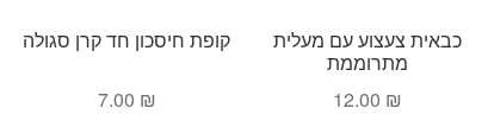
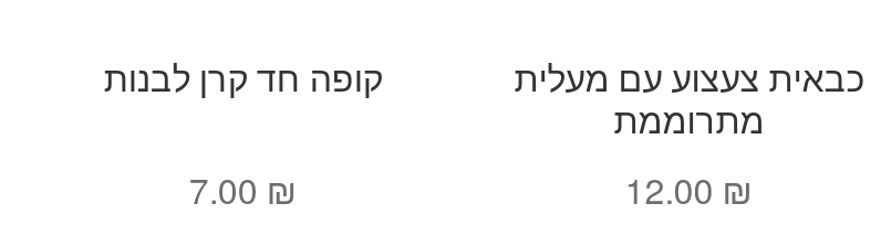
- קופת חיסכון חד קרן סגולה
+ קופה חד קרן לבנות
